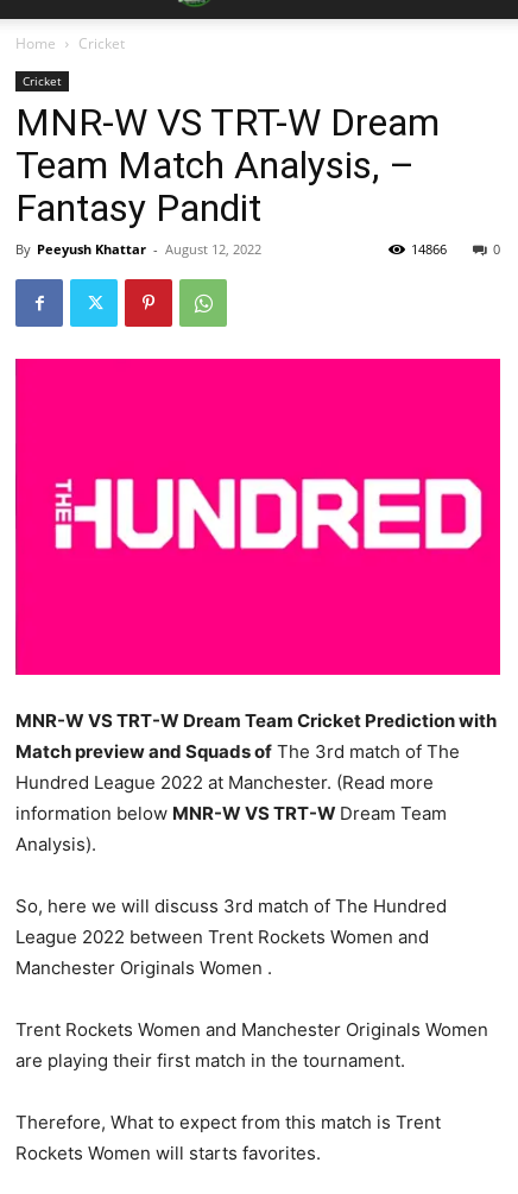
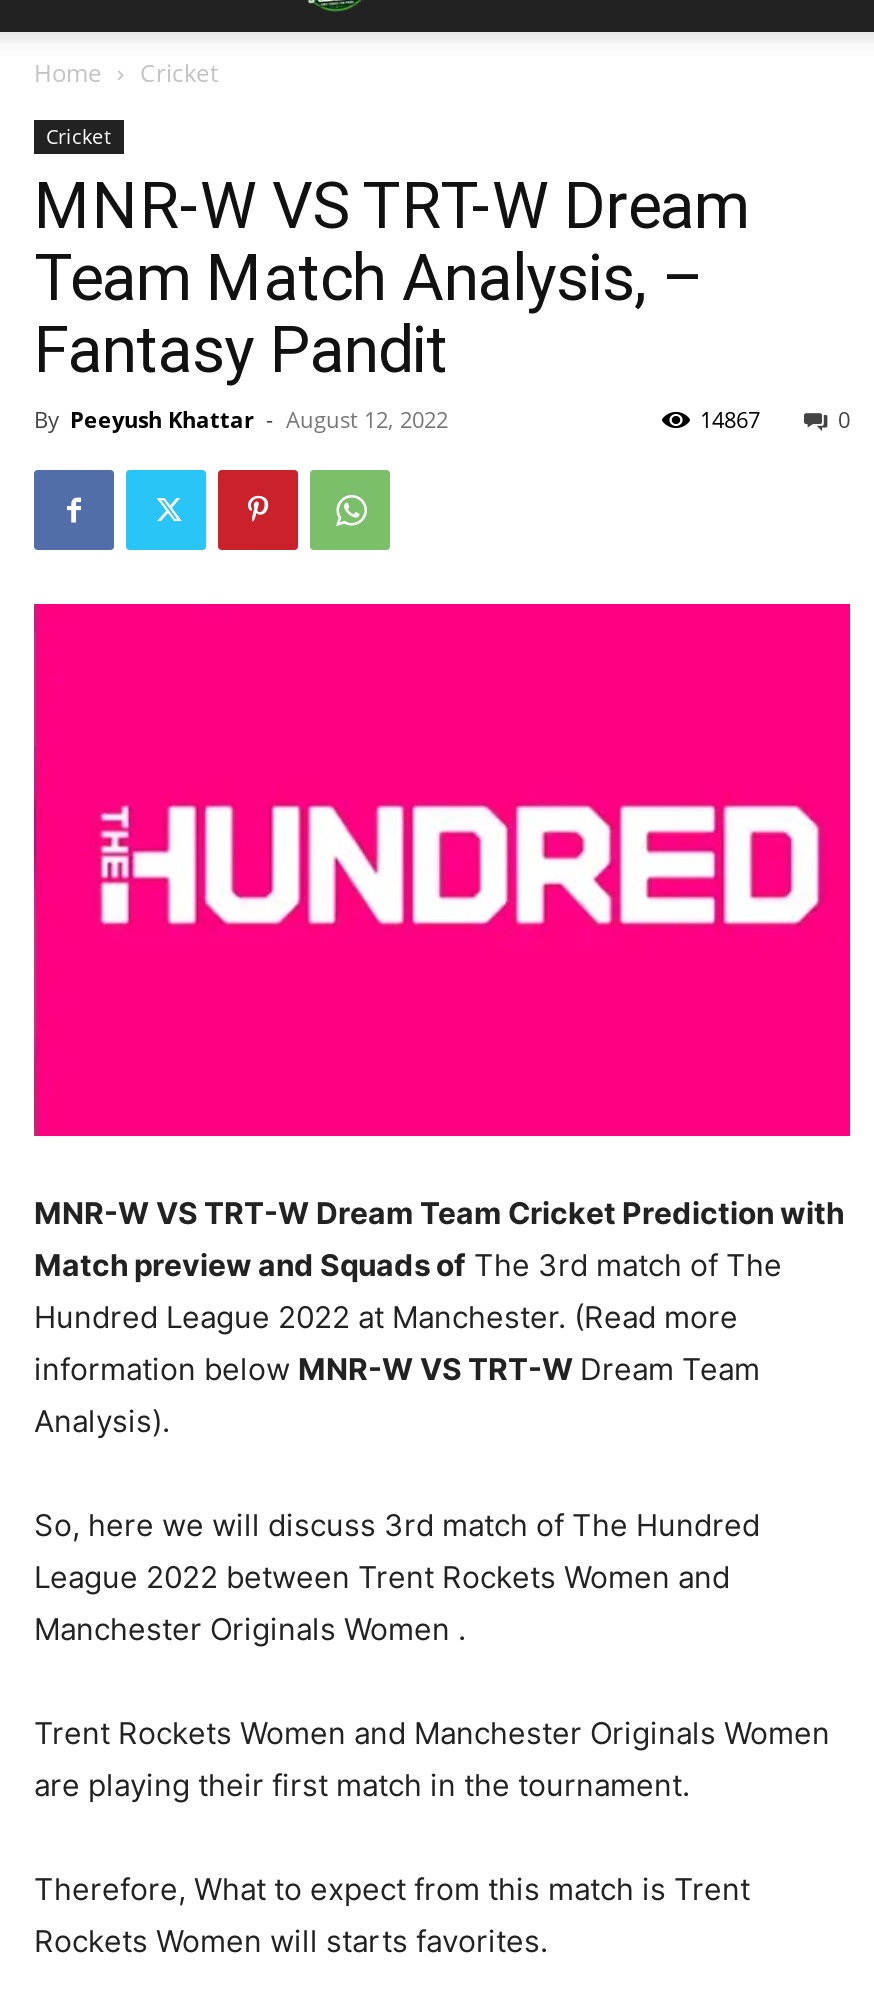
- 14866
+ 14867
